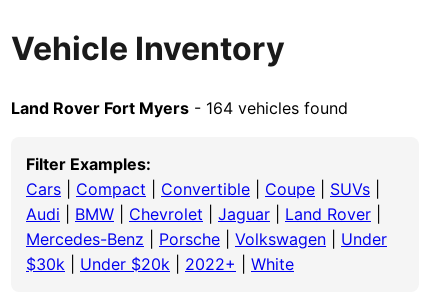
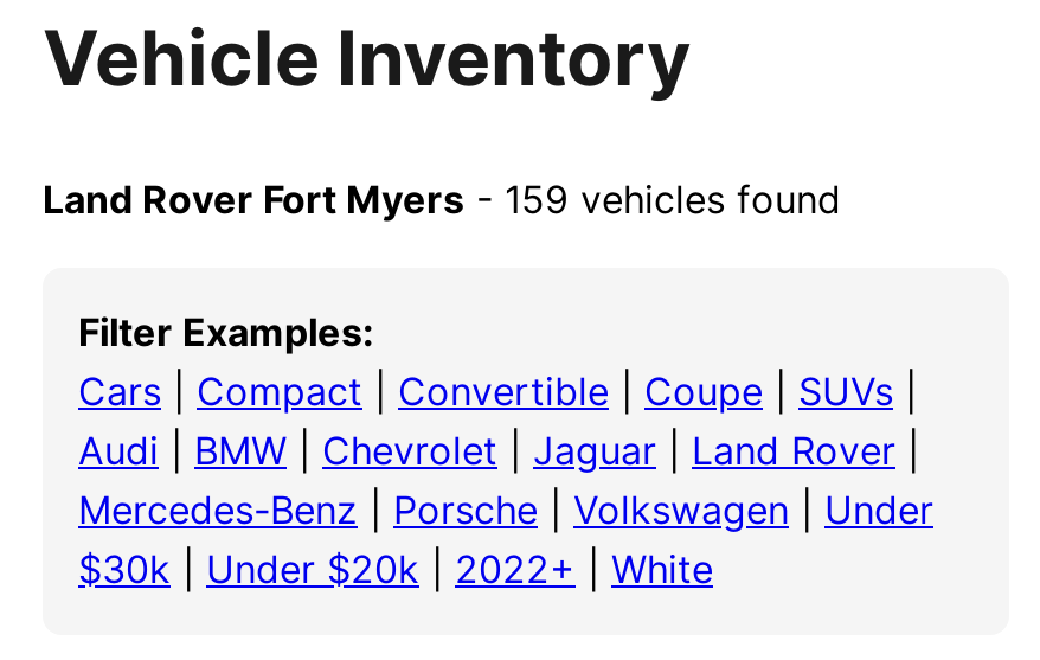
- Land Rover Fort Myers - 164 vehicles found
+ Land Rover Fort Myers - 159 vehicles found
